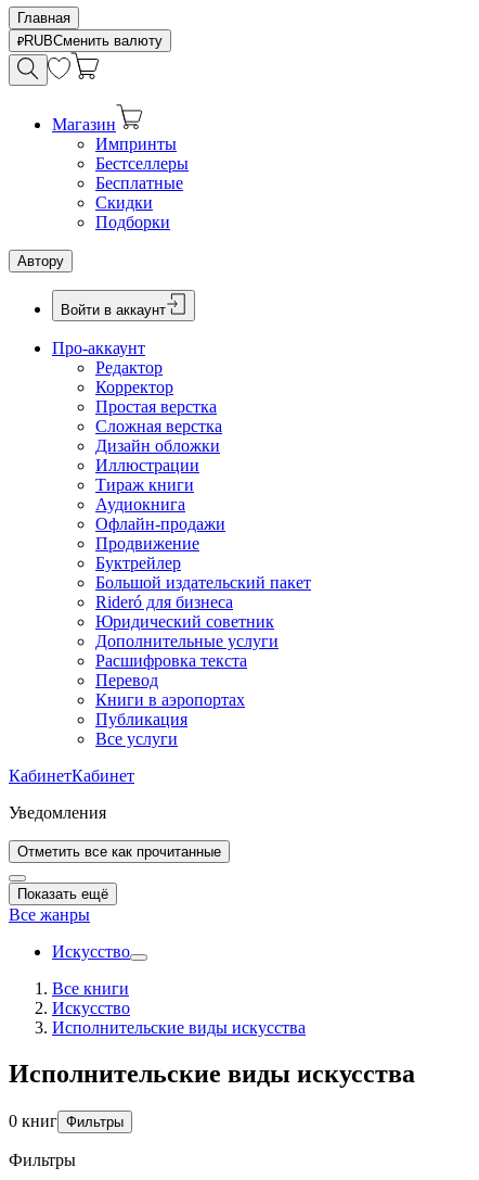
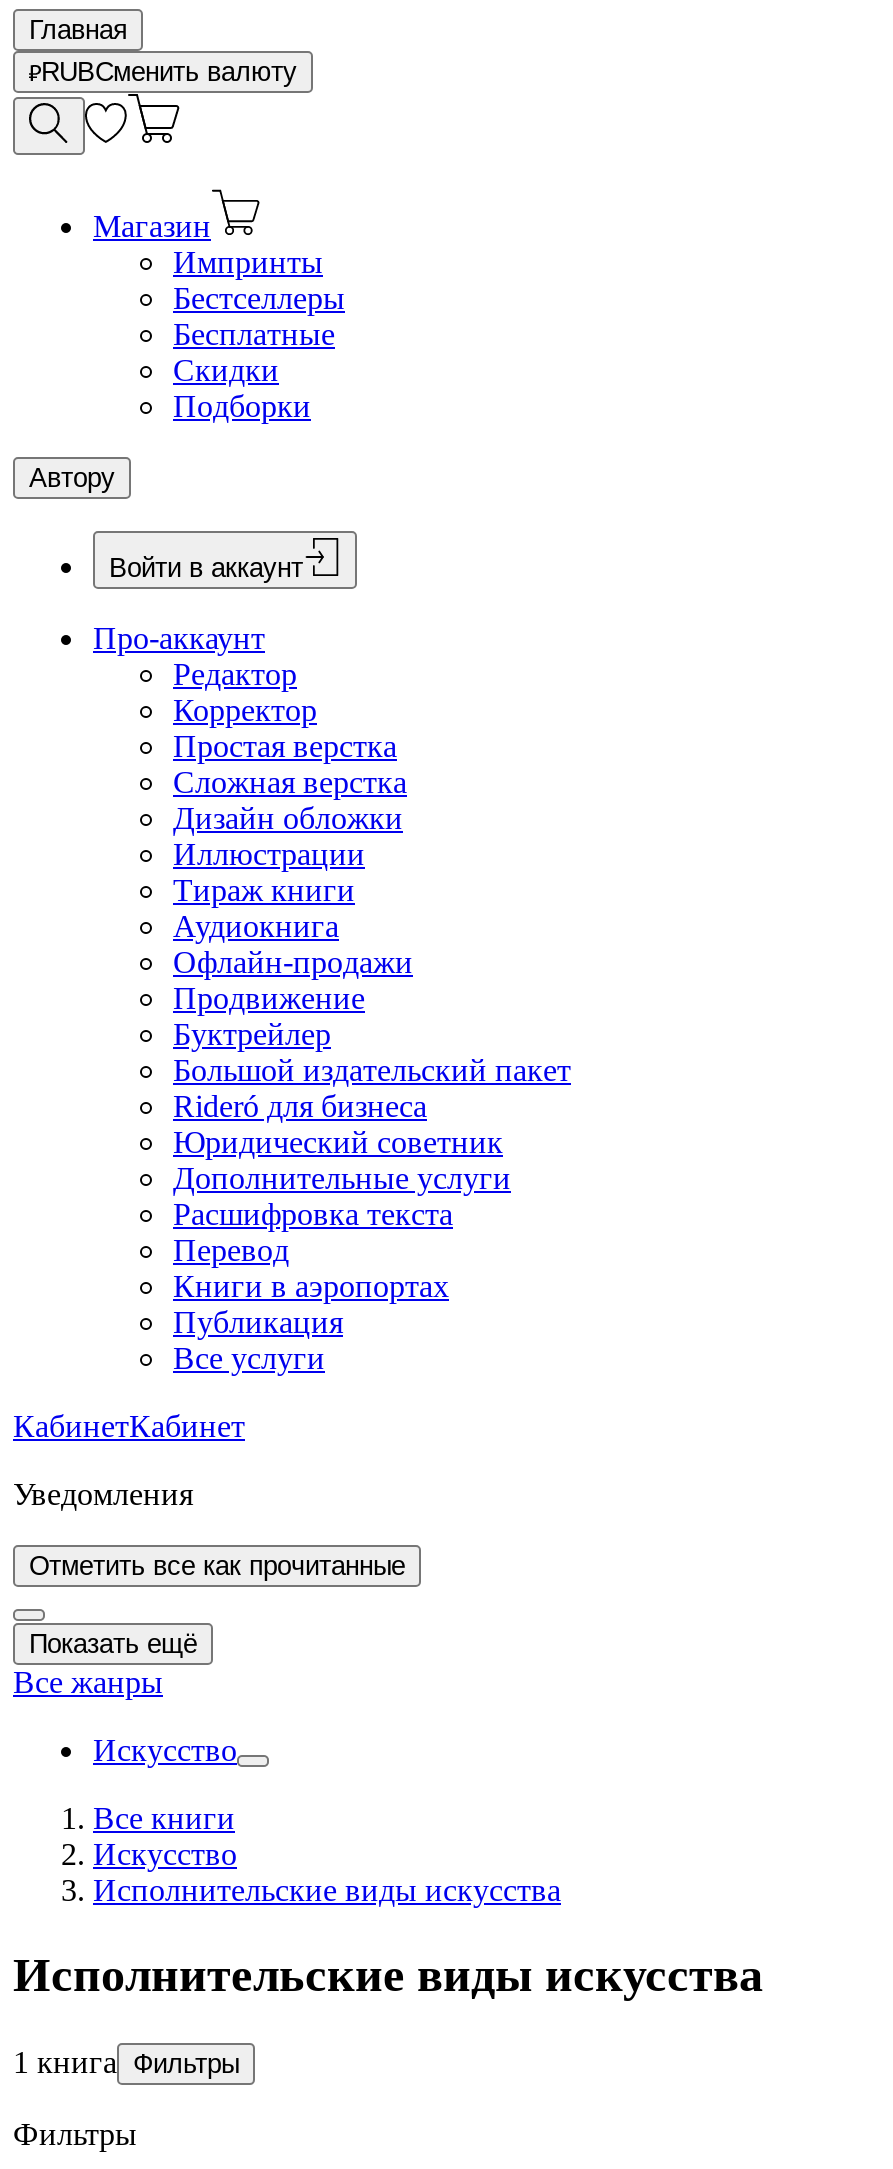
- 0 книг Фильтры
+ 1 книга Фильтры
